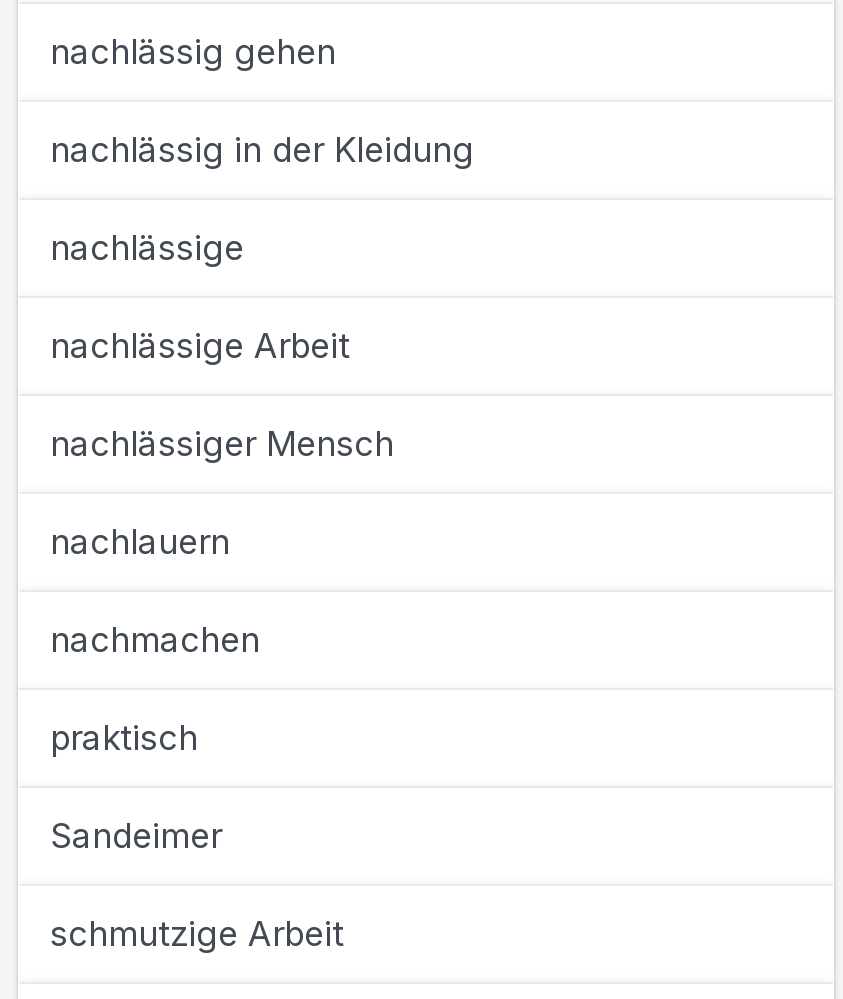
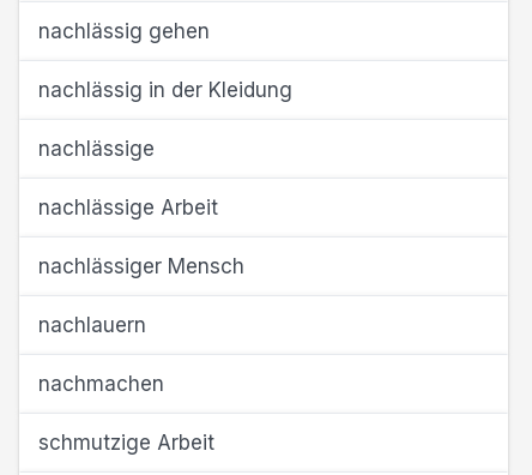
- praktisch
- Sandeimer
